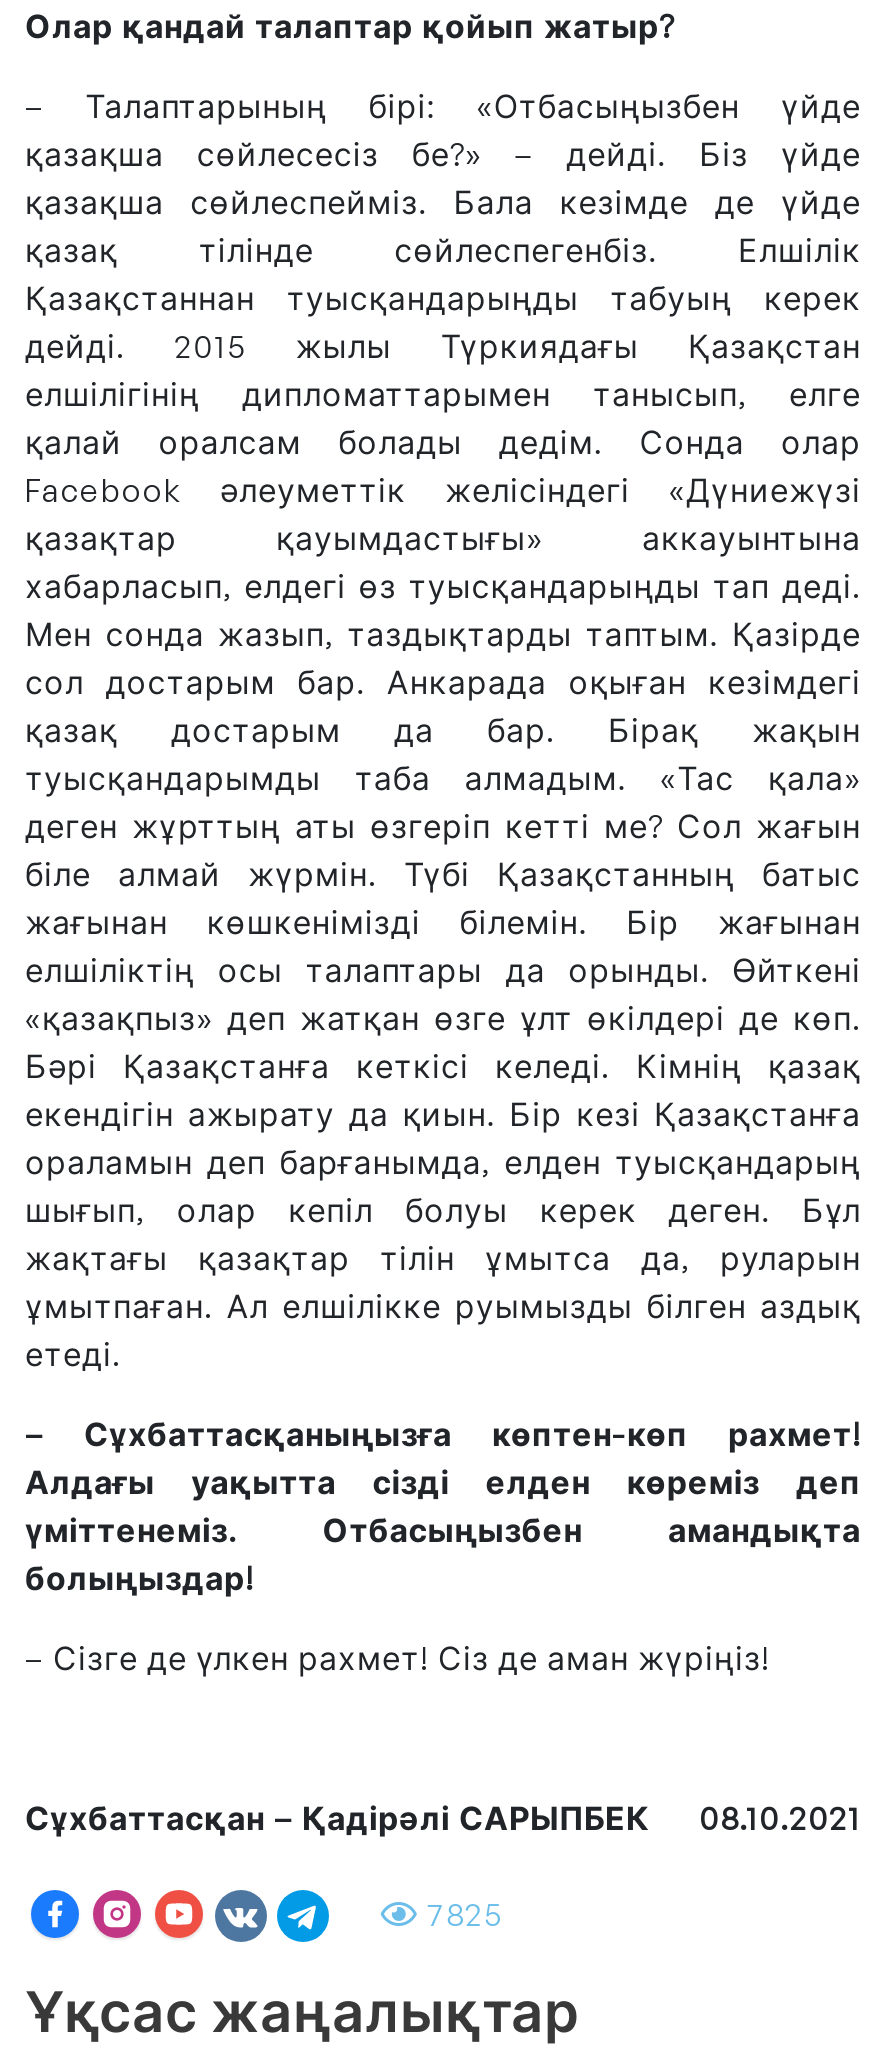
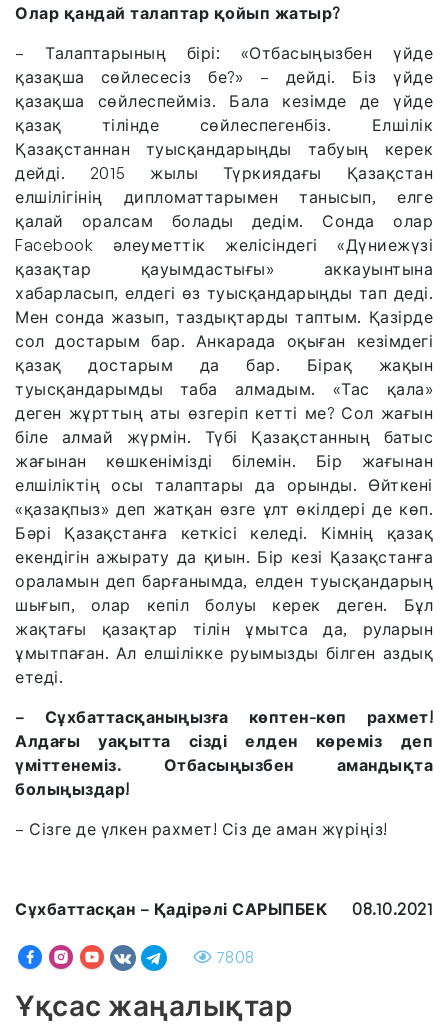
- 7825
+ 7808
